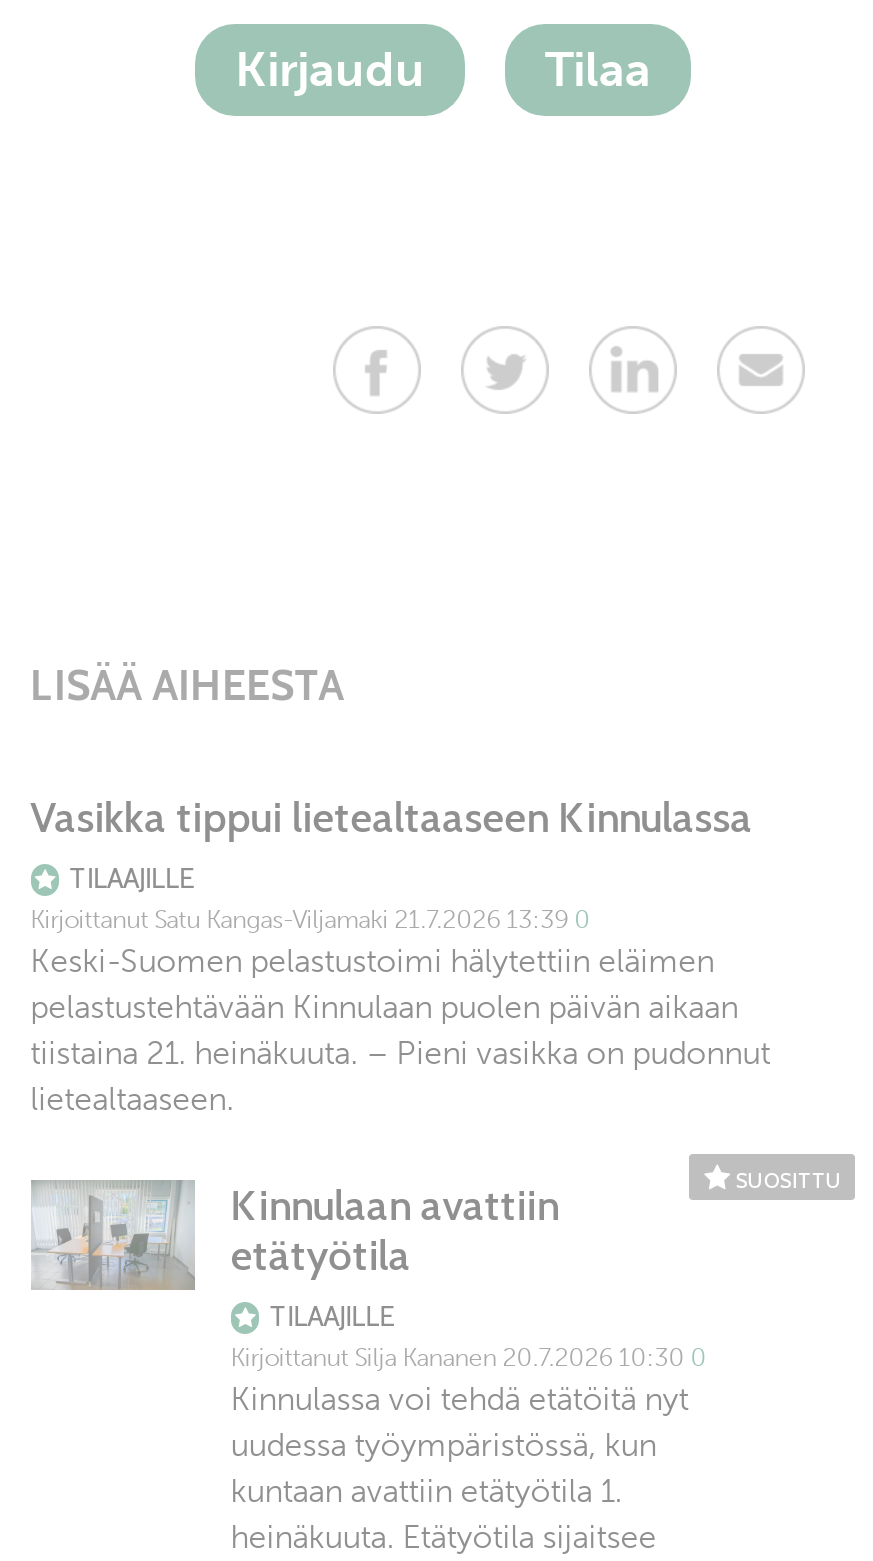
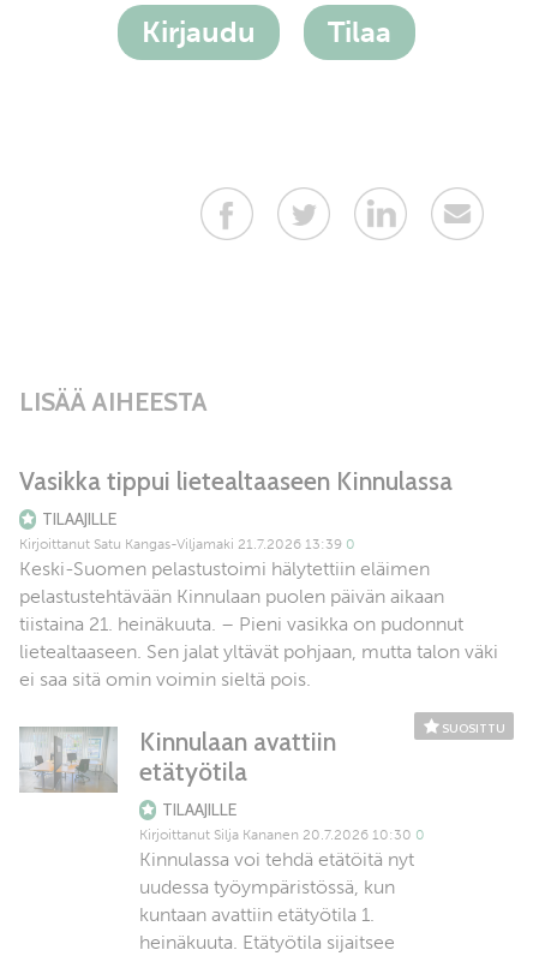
- lietealtaaseen.
+ lietealtaaseen. Sen jalat yltävät pohjaan, mutta talon väki
+ ei saa sitä omin voimin sieltä pois.
